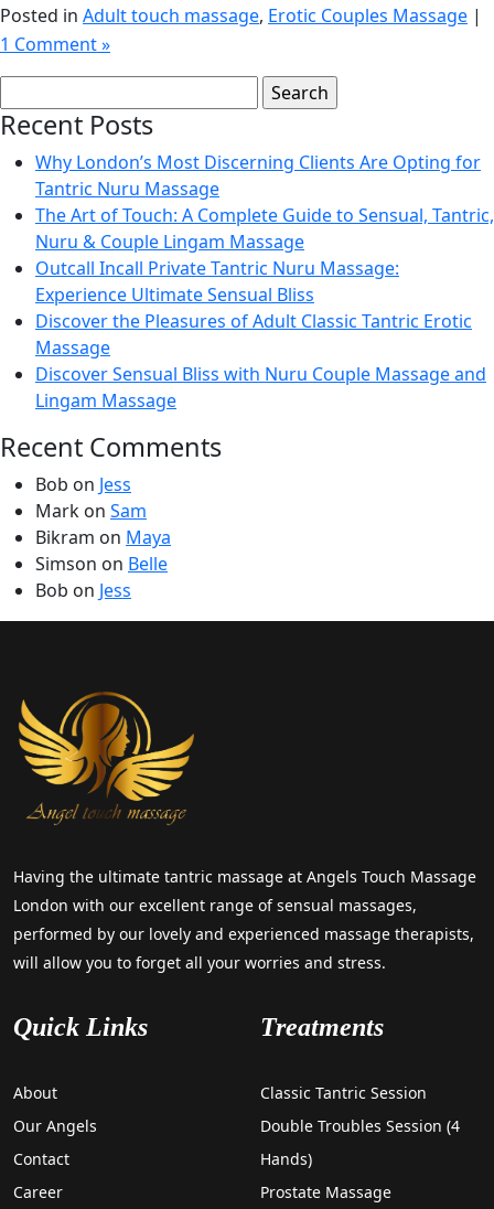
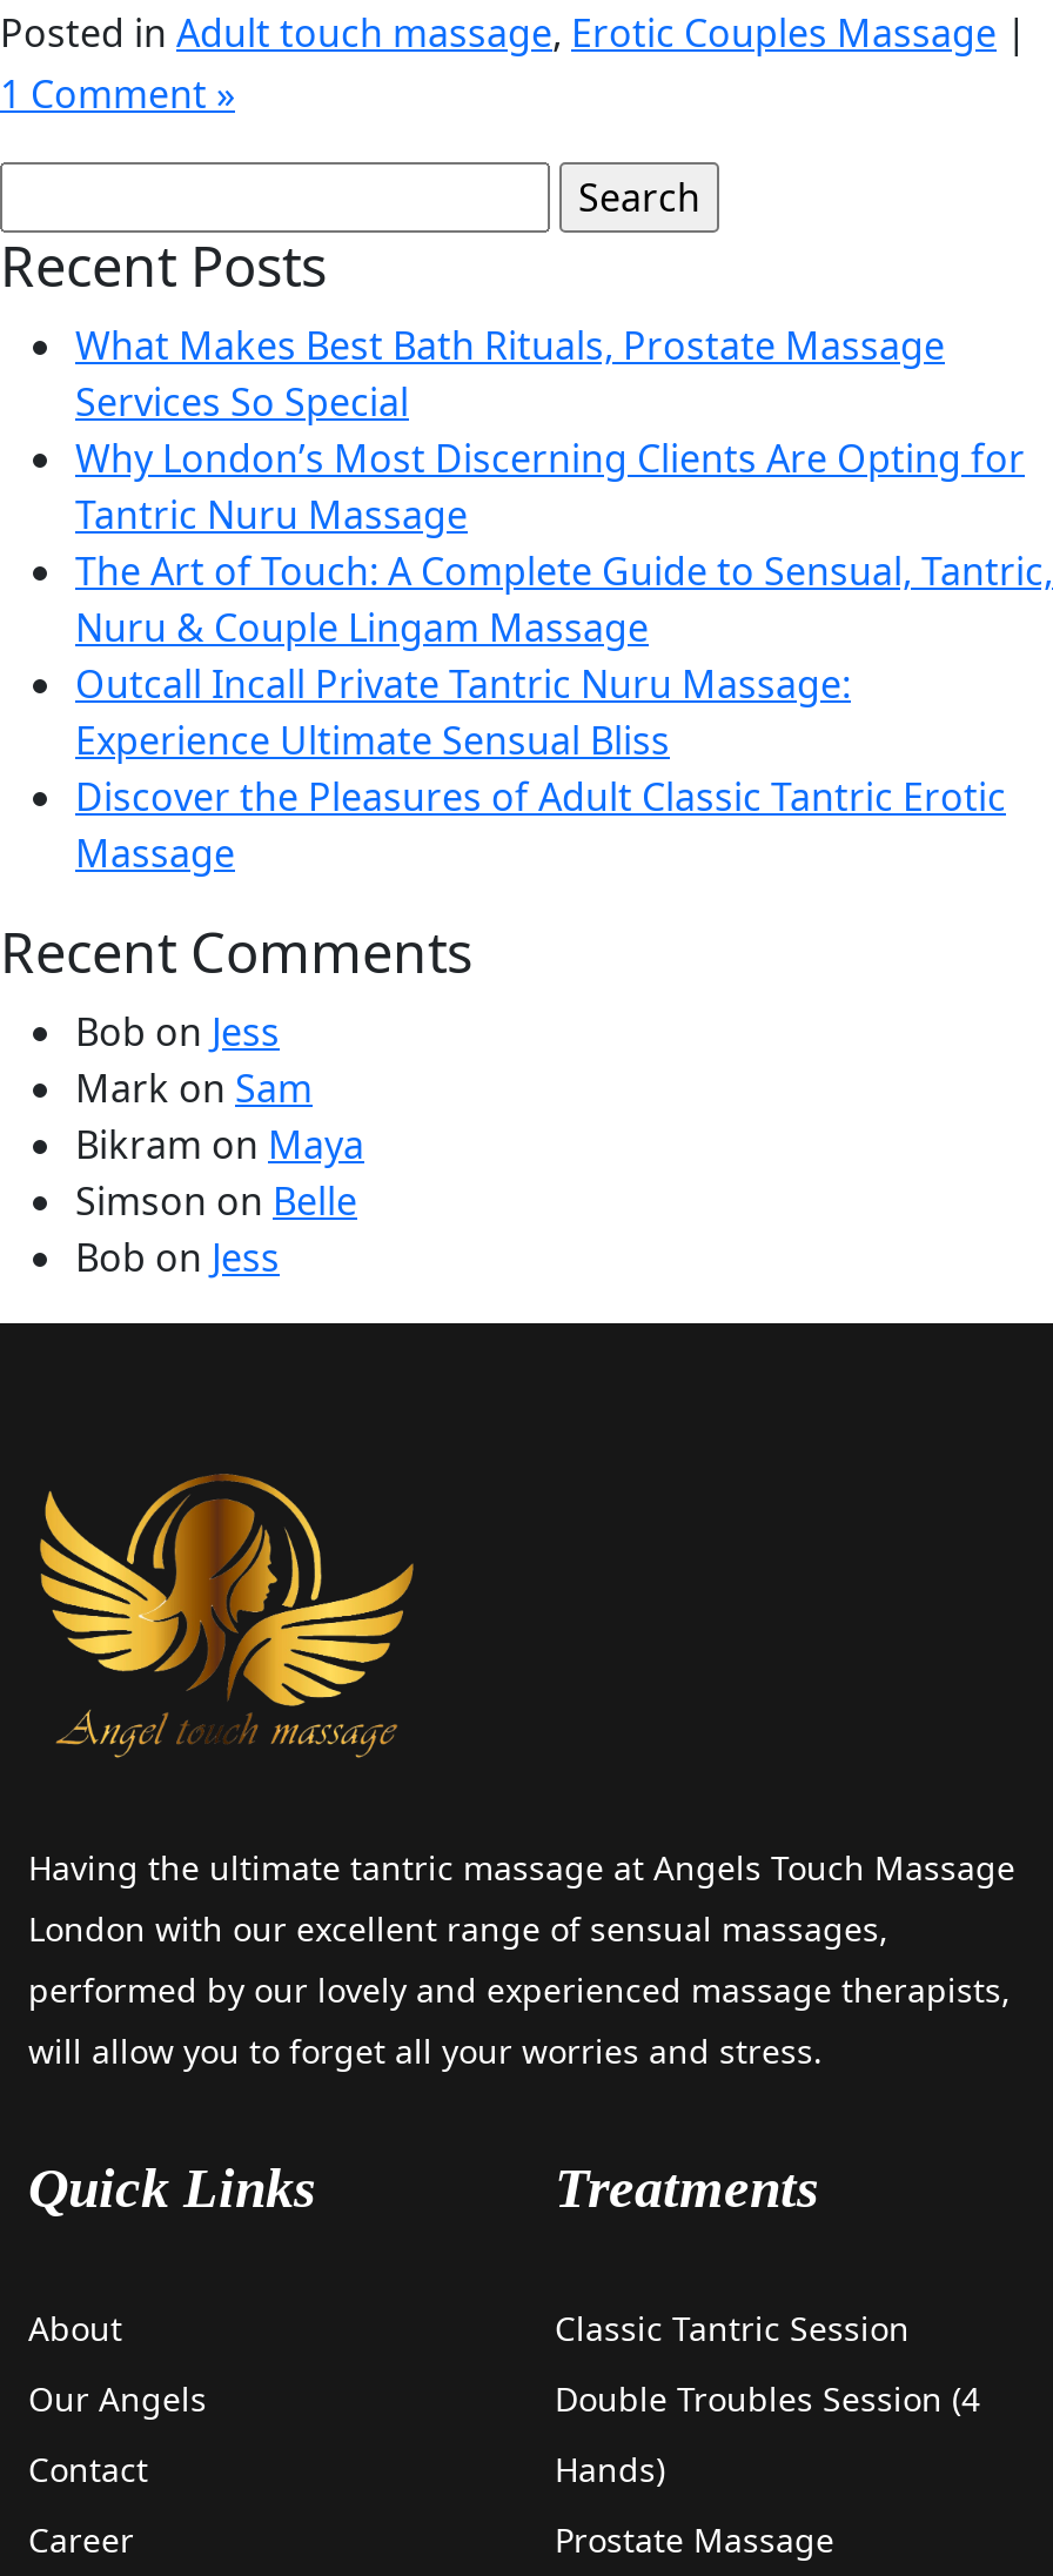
+ What Makes Best Bath Rituals, Prostate Massage
+ Services So Special

moved down: Why London’s Most Discerning Clients Are Opting for | Tantric Nuru Massage | The Art of Touch: A Complete Guide to Sensual, Tantric, | Nuru & Couple Lingam Massage | Outcall Incall Private Tantric Nuru Massage: | Experience Ultimate Sensual Bliss | Discover the Pleasures of Adult Classic Tantric Erotic | Massage

- Discover Sensual Bliss with Nuru Couple Massage and
- Lingam Massage
